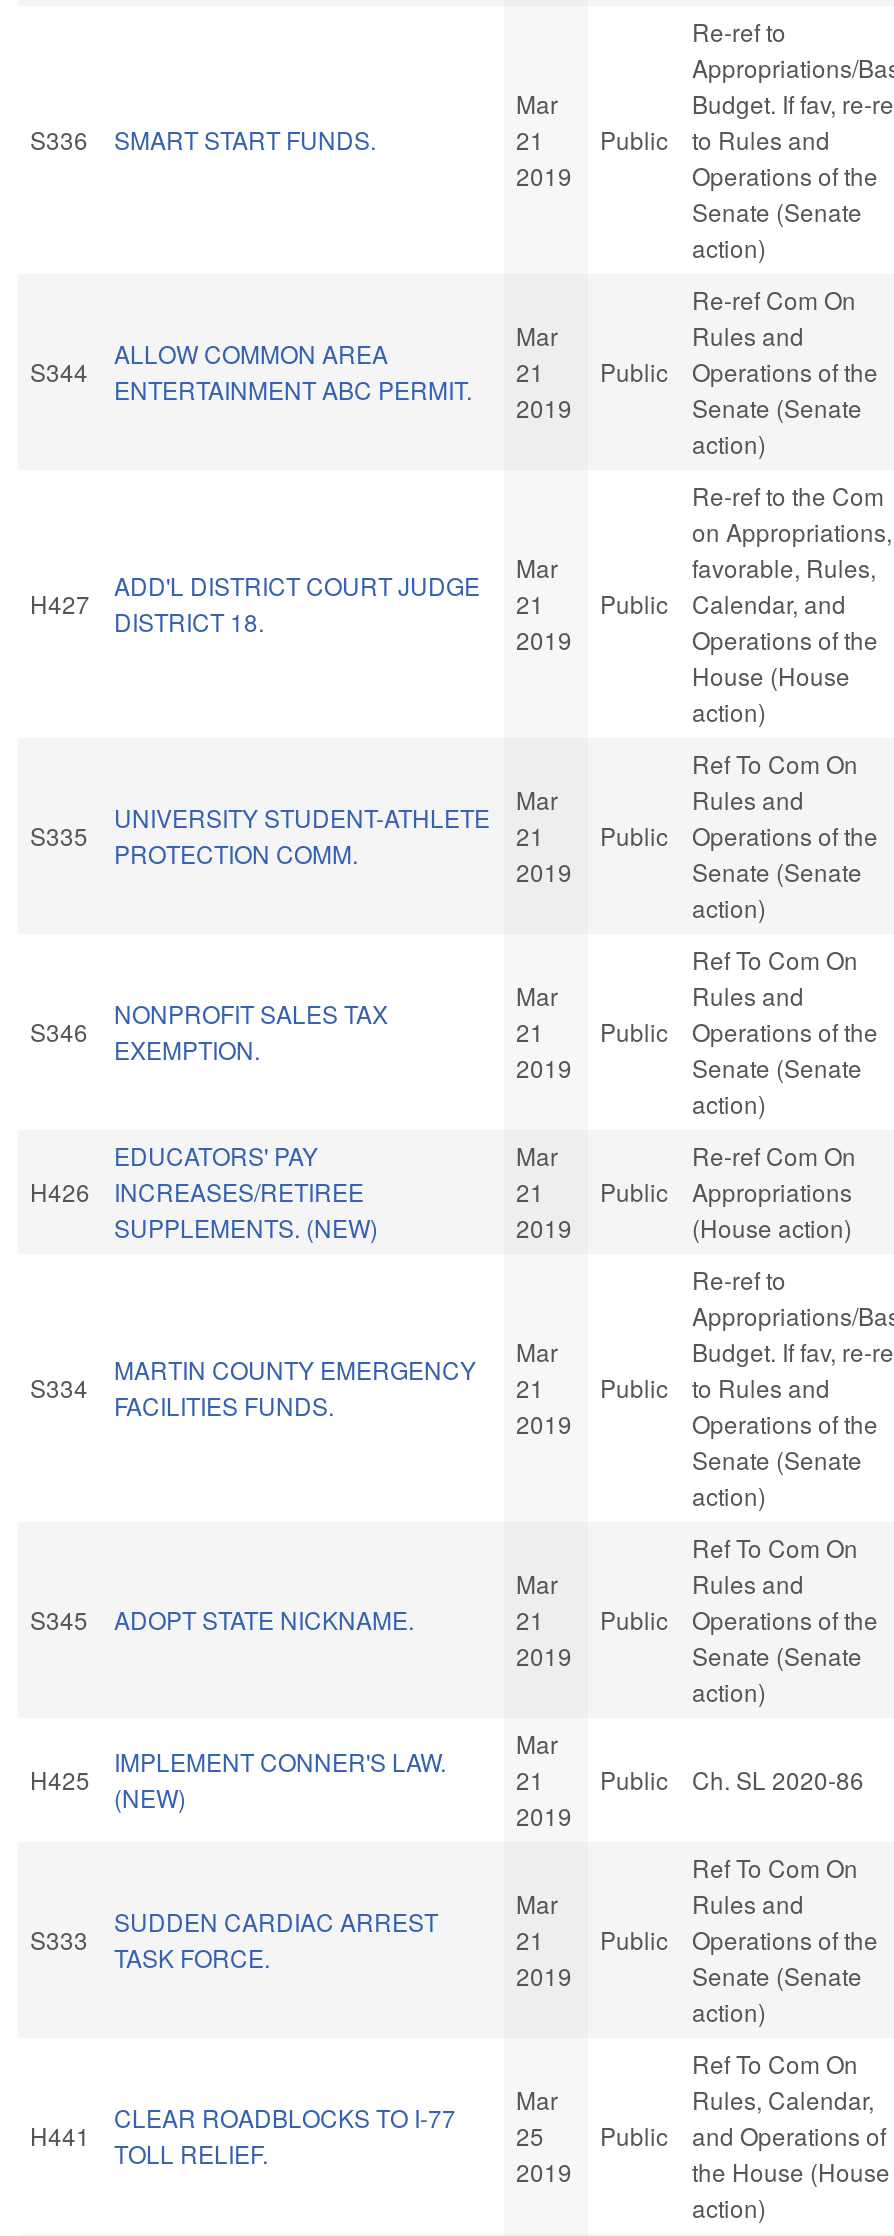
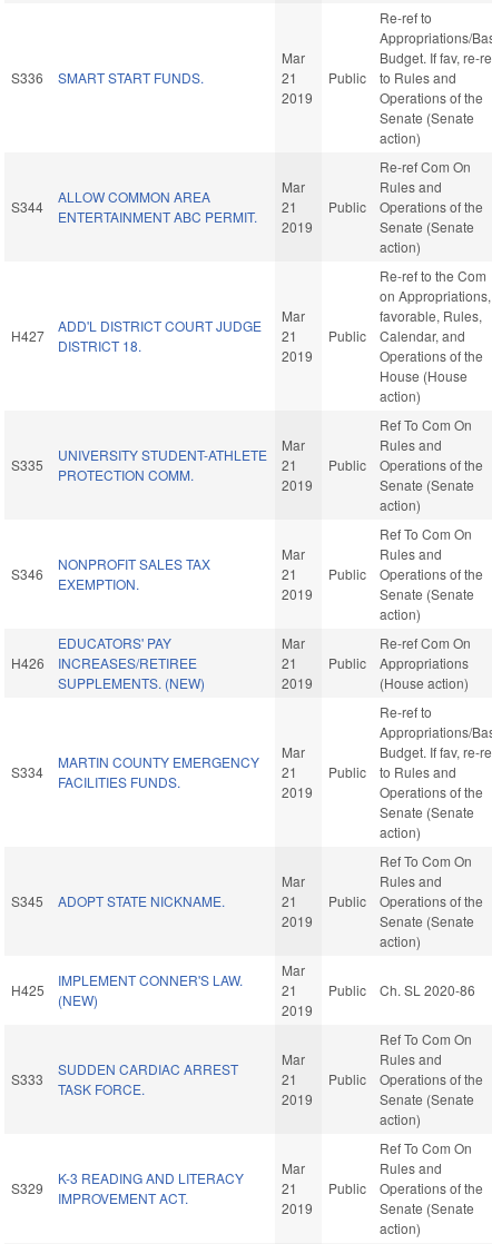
- Rules, Calendar,
- and Operations of
- the House (House
+ Rules and
+ Operations of the
+ Senate (Senate

- CLEAR ROADBLOCKS TO I-77
- TOLL RELIEF.
+ K-3 READING AND LITERACY
+ IMPROVEMENT ACT.

- H441
+ S329

- 25
+ 21
